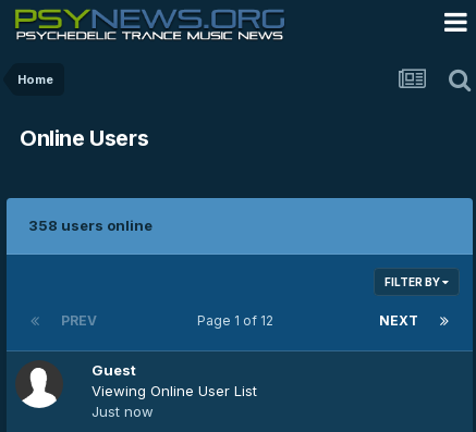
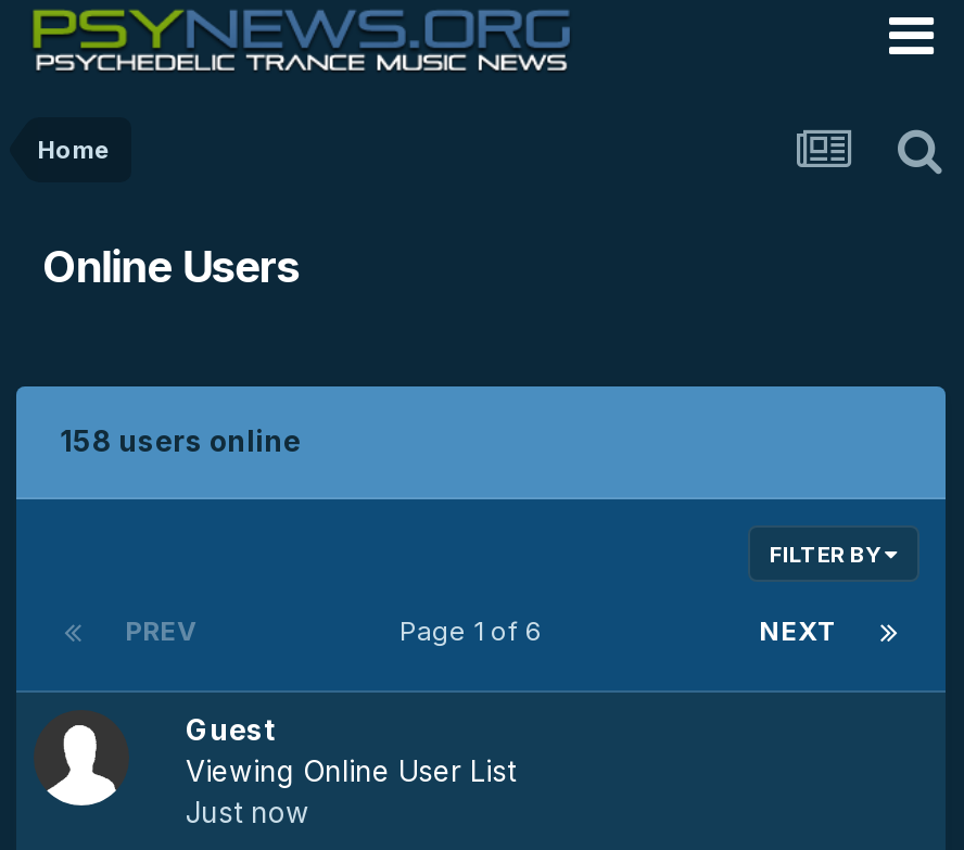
- 358 users online
+ 158 users online

- Page 1 of 12
+ Page 1 of 6
